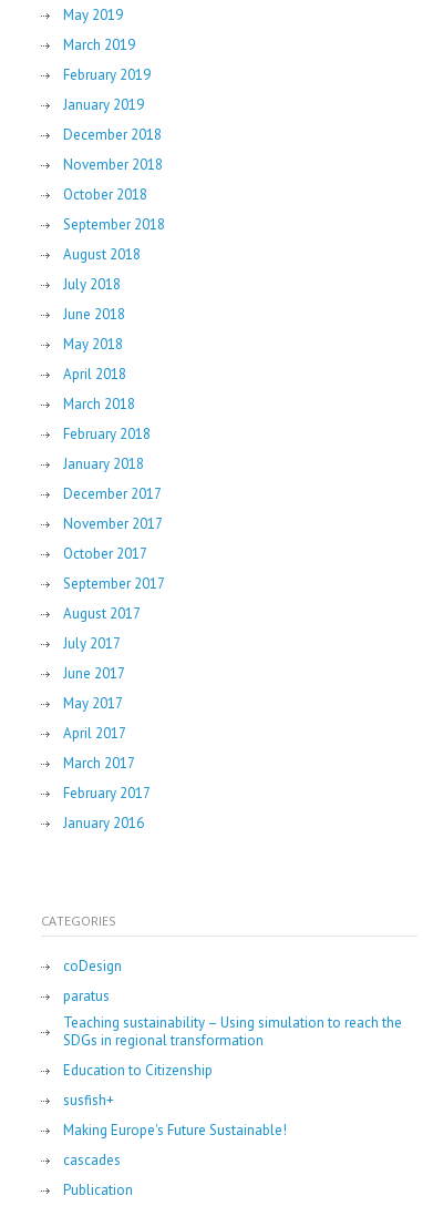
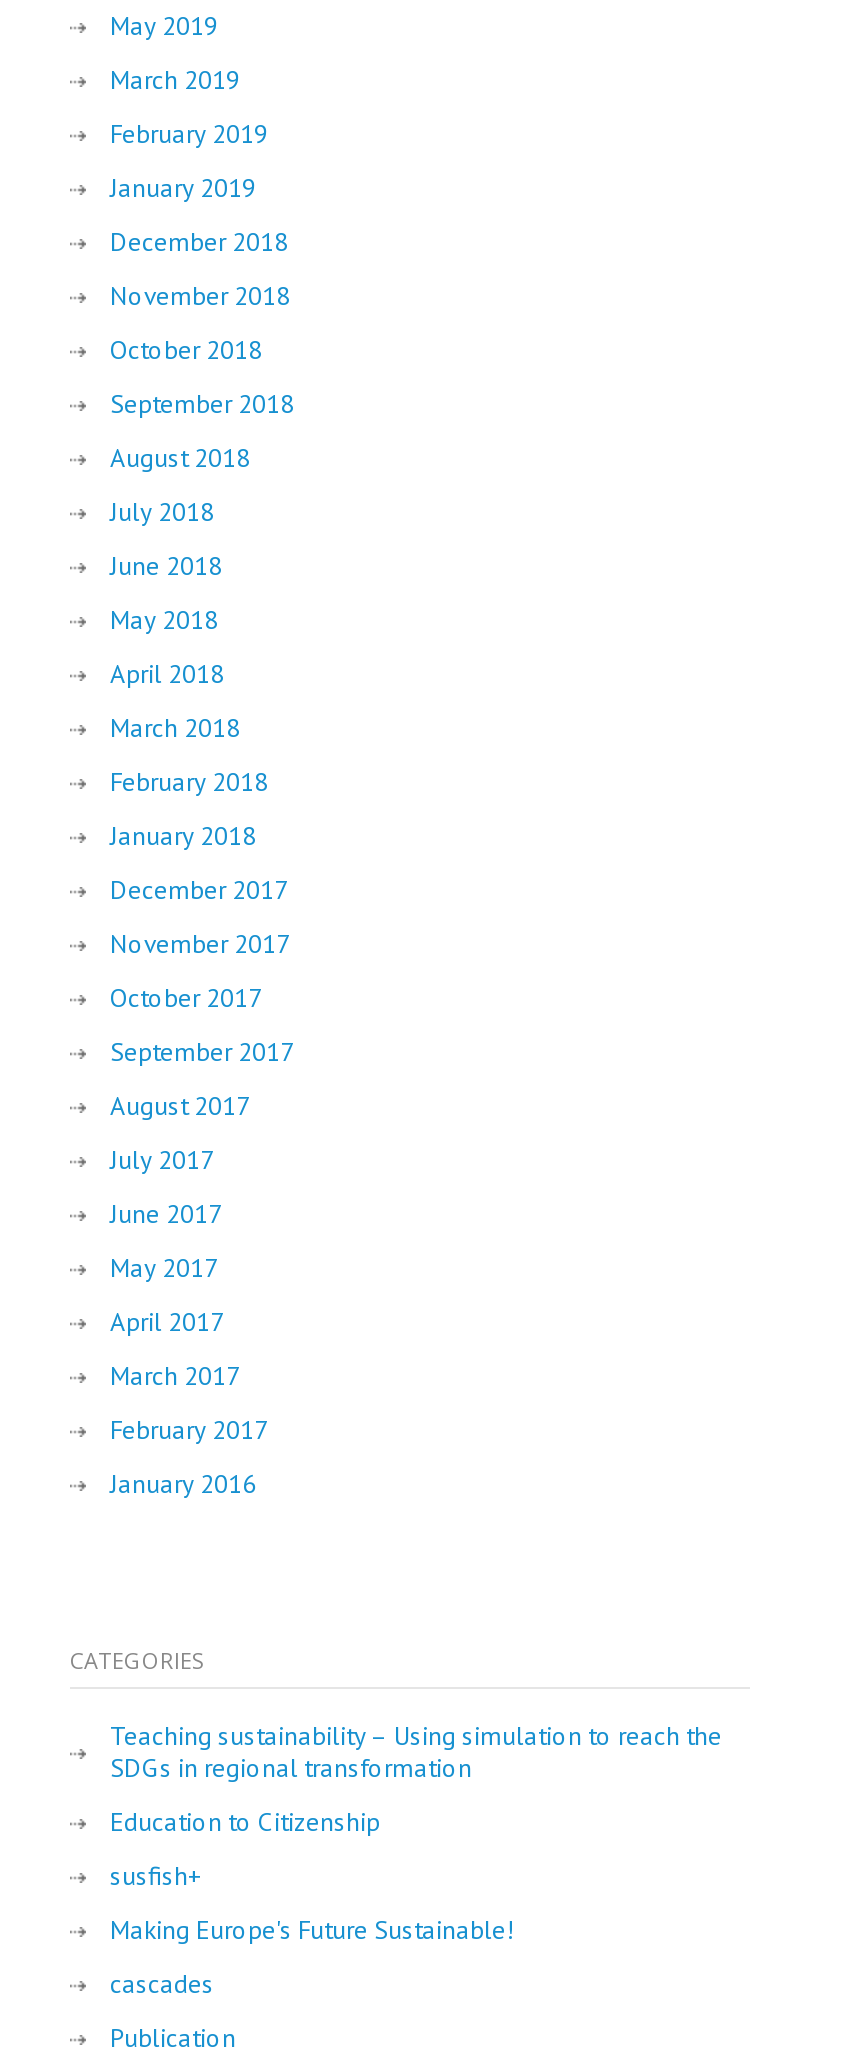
- coDesign
- paratus
